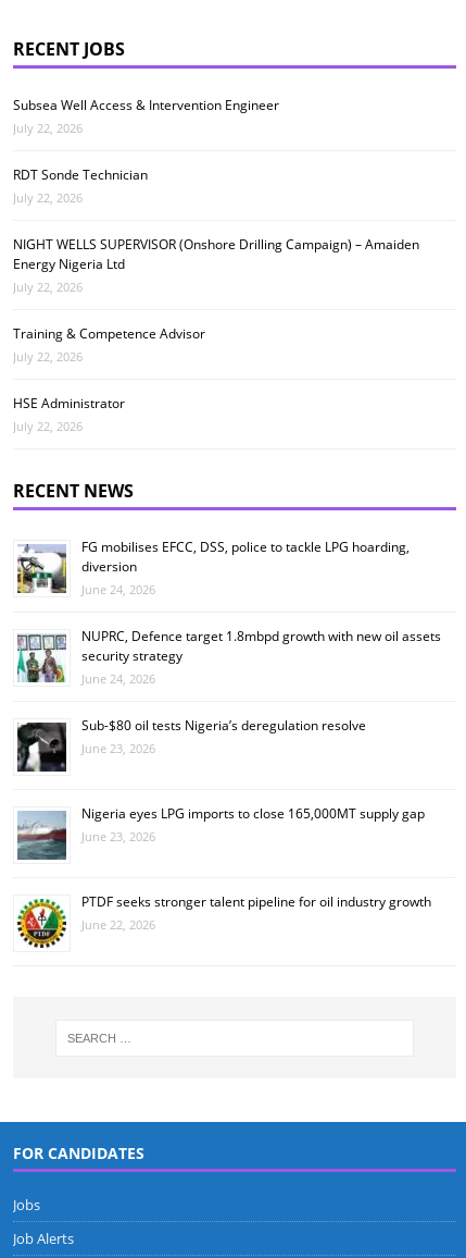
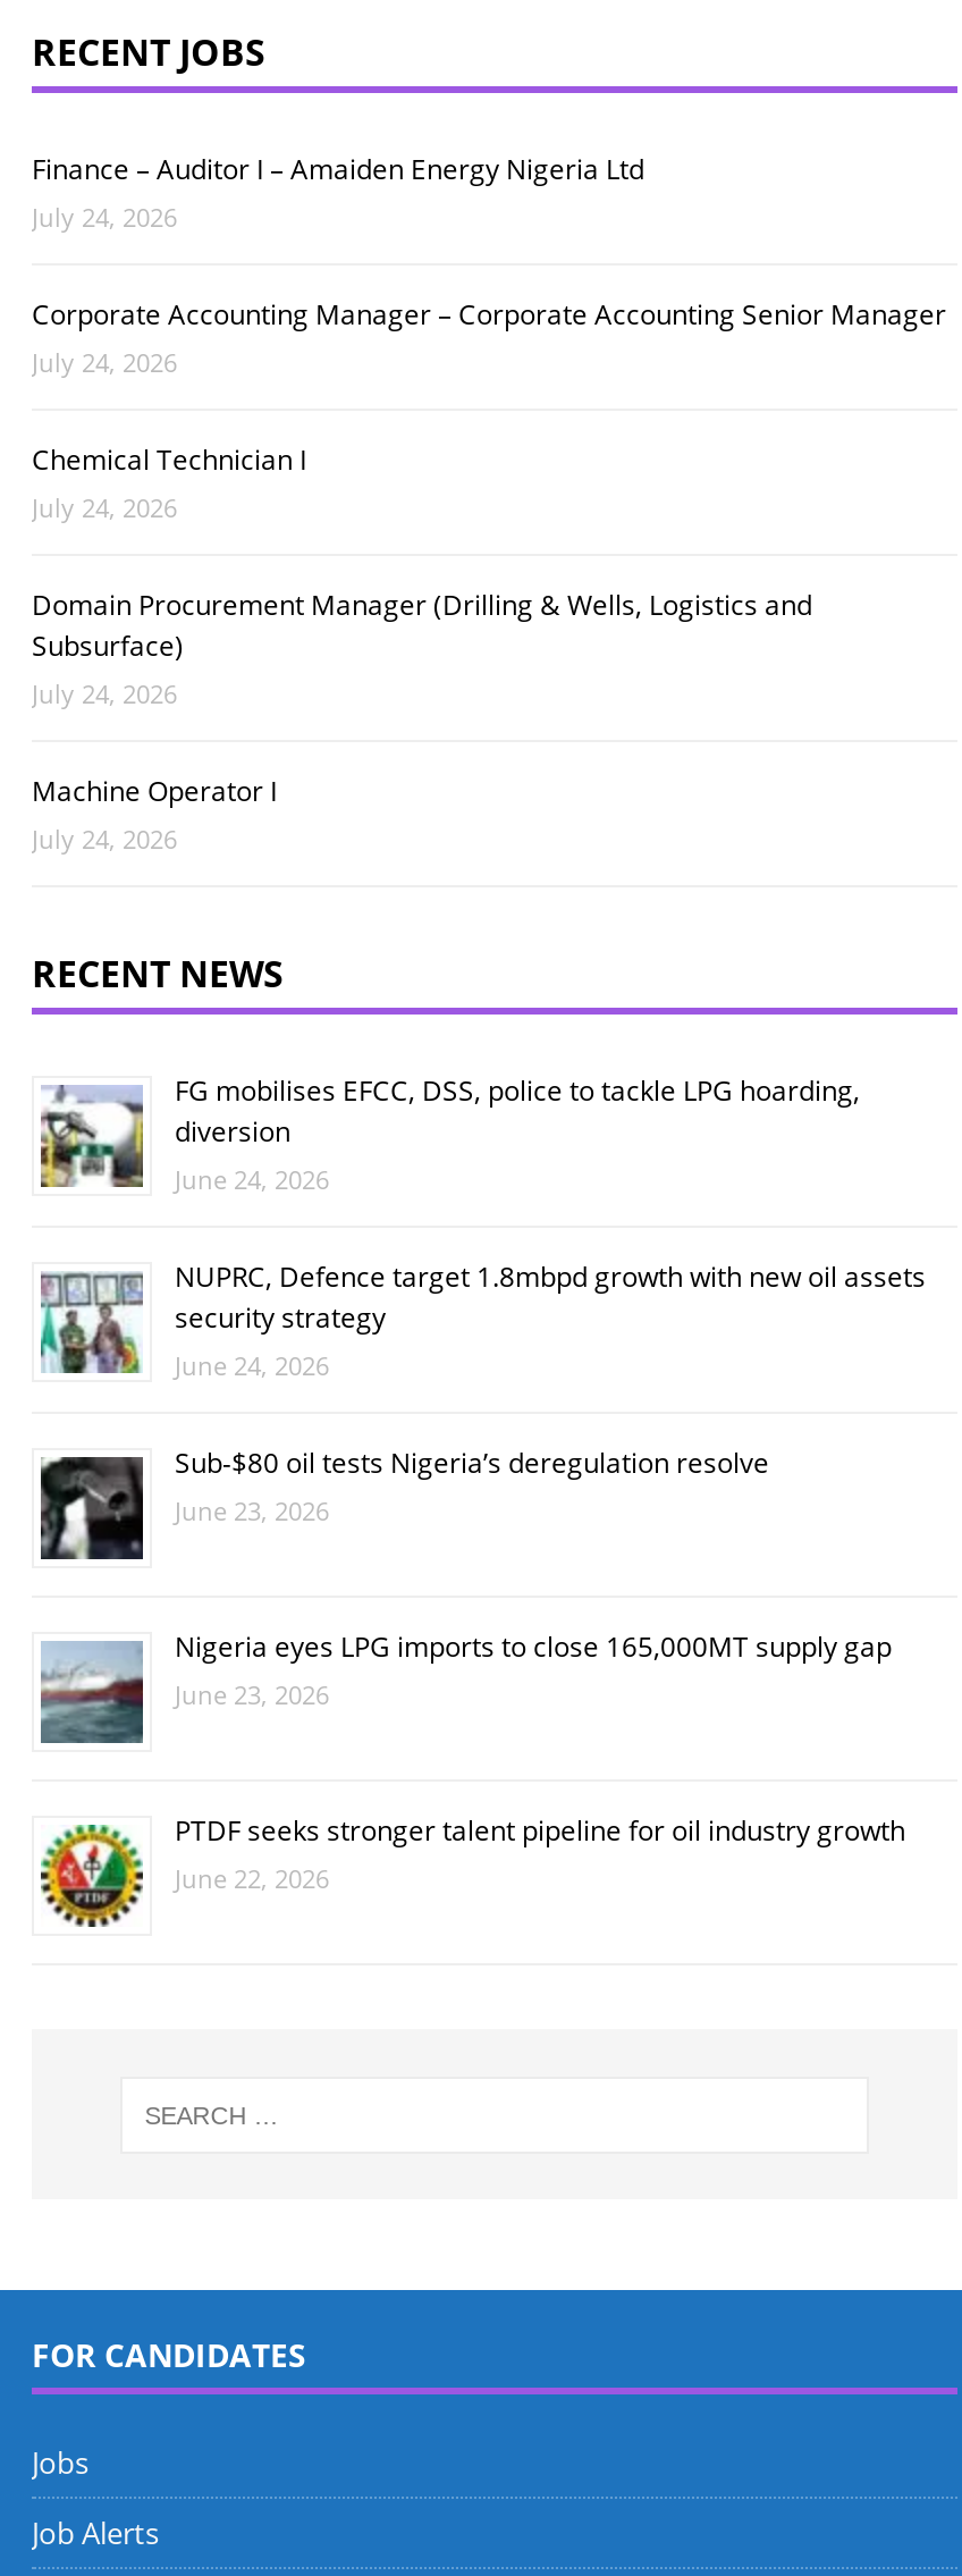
- Subsea Well Access & Intervention Engineer
- July 22, 2026
+ Finance – Auditor I – Amaiden Energy Nigeria Ltd
+ July 24, 2026

- RDT Sonde Technician
- July 22, 2026
+ Corporate Accounting Manager – Corporate Accounting Senior Manager
+ July 24, 2026

- NIGHT WELLS SUPERVISOR (Onshore Drilling Campaign) – Amaiden
- Energy Nigeria Ltd
- July 22, 2026
+ Chemical Technician I
+ July 24, 2026

- Training & Competence Advisor
- July 22, 2026
+ Domain Procurement Manager (Drilling & Wells, Logistics and
+ Subsurface)
+ July 24, 2026

- HSE Administrator
- July 22, 2026
+ Machine Operator I
+ July 24, 2026
